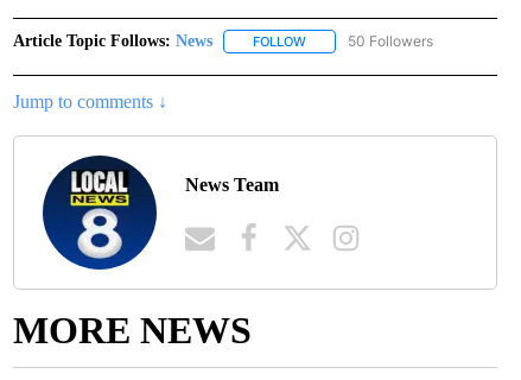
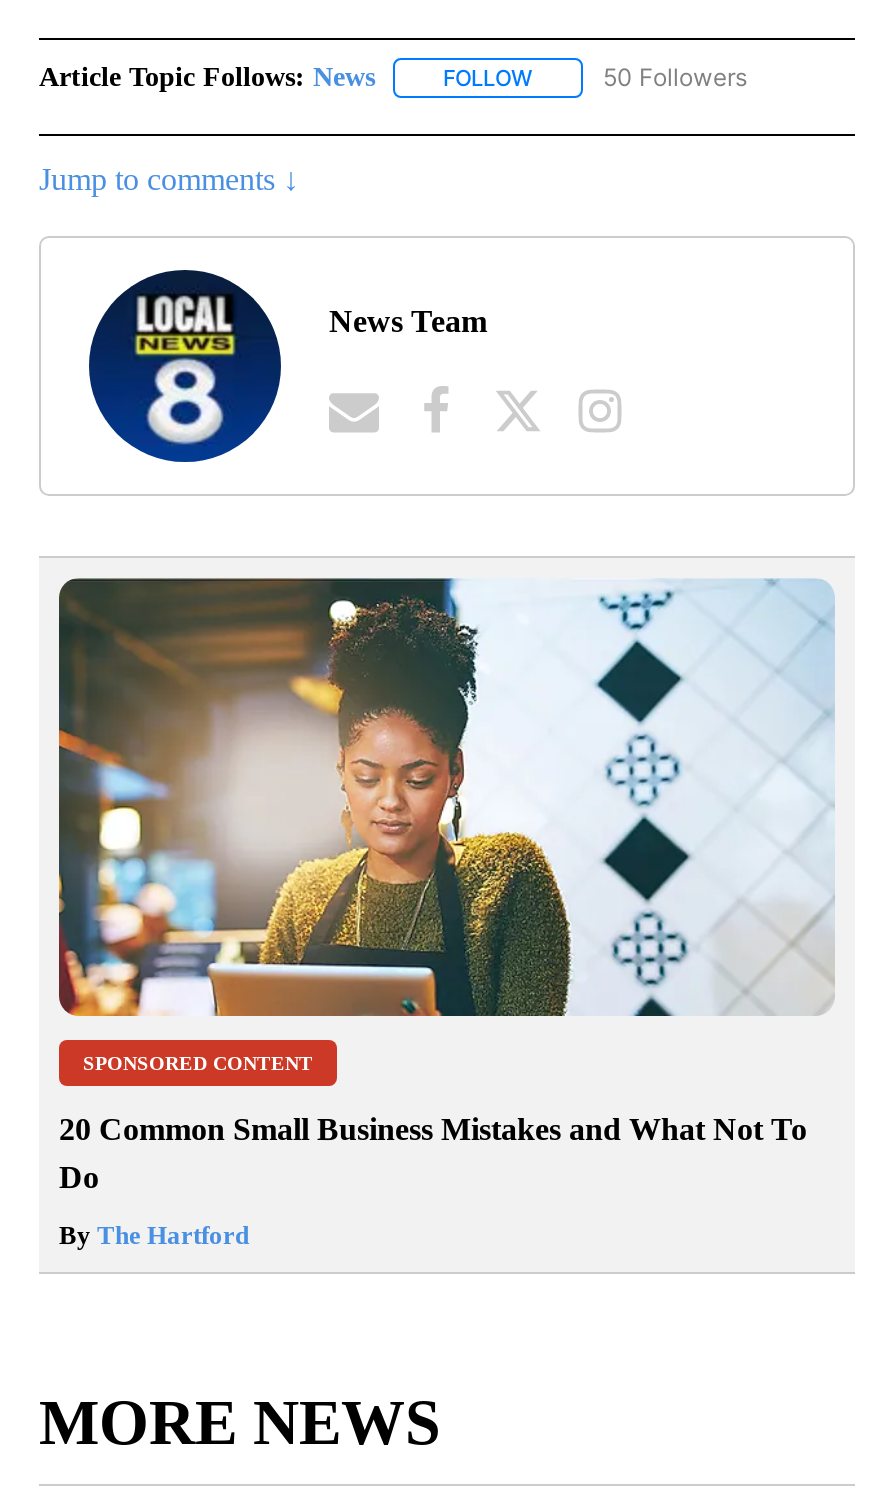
+ [image]
+ SPONSORED CONTENT
+ 20 Common Small Business Mistakes and What Not To
+ Do
+ By The Hartford
